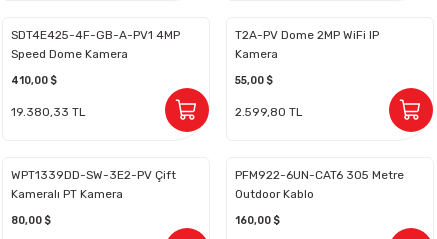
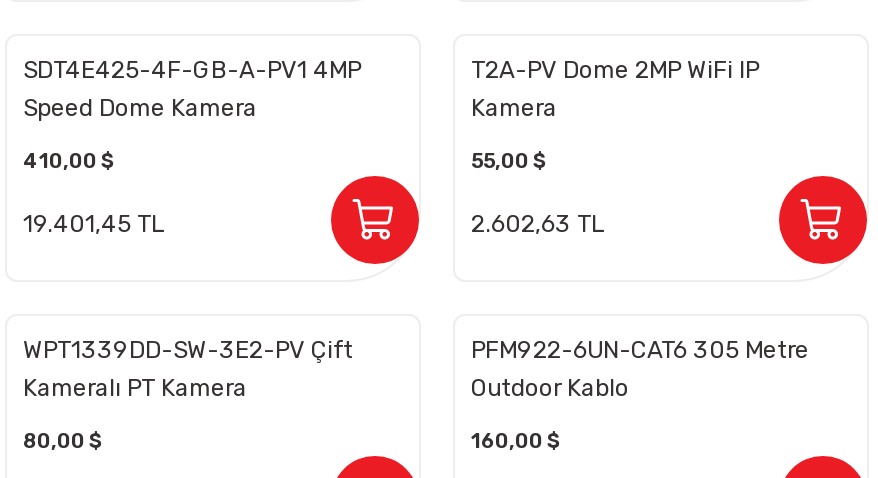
- 19.380,33 TL
+ 19.401,45 TL

- 2.599,80 TL
+ 2.602,63 TL
